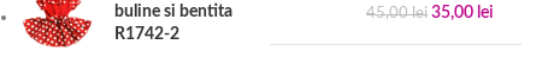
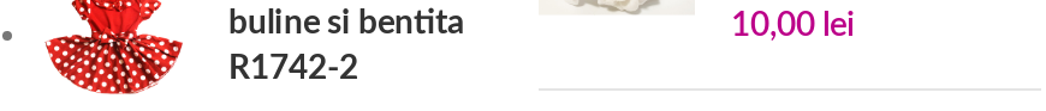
- 45,00lei 35,00 lei
+ 10,00 lei
